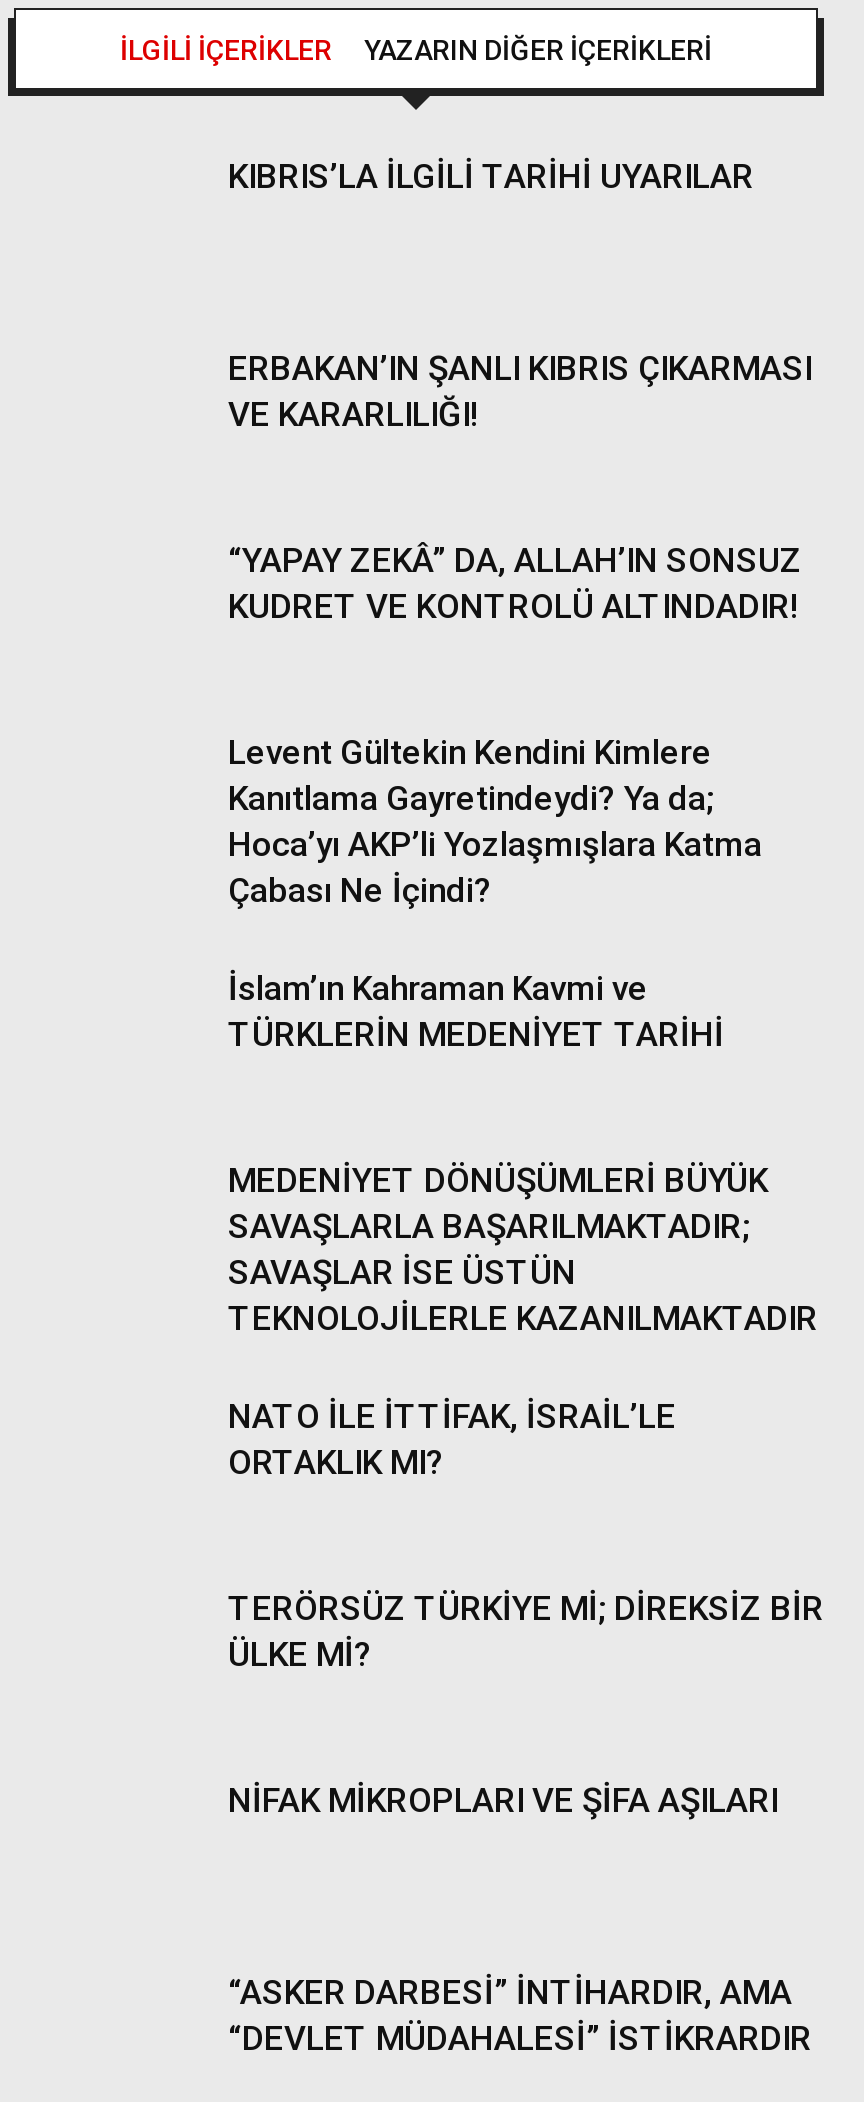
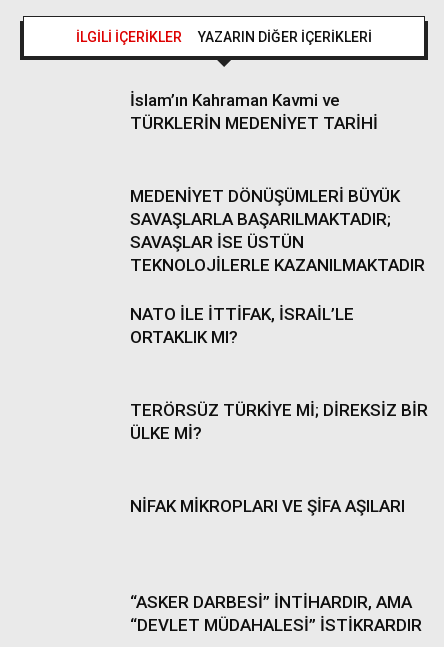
- KIBRIS’LA İLGİLİ TARİHİ UYARILAR

- ERBAKAN’IN ŞANLI KIBRIS ÇIKARMASI
- VE KARARLILIĞI!

- “YAPAY ZEKÂ” DA, ALLAH’IN SONSUZ
- KUDRET VE KONTROLÜ ALTINDADIR!

- Levent Gültekin Kendini Kimlere
- Kanıtlama Gayretindeydi? Ya da;
- Hoca’yı AKP’li Yozlaşmışlara Katma
- Çabası Ne İçindi?
